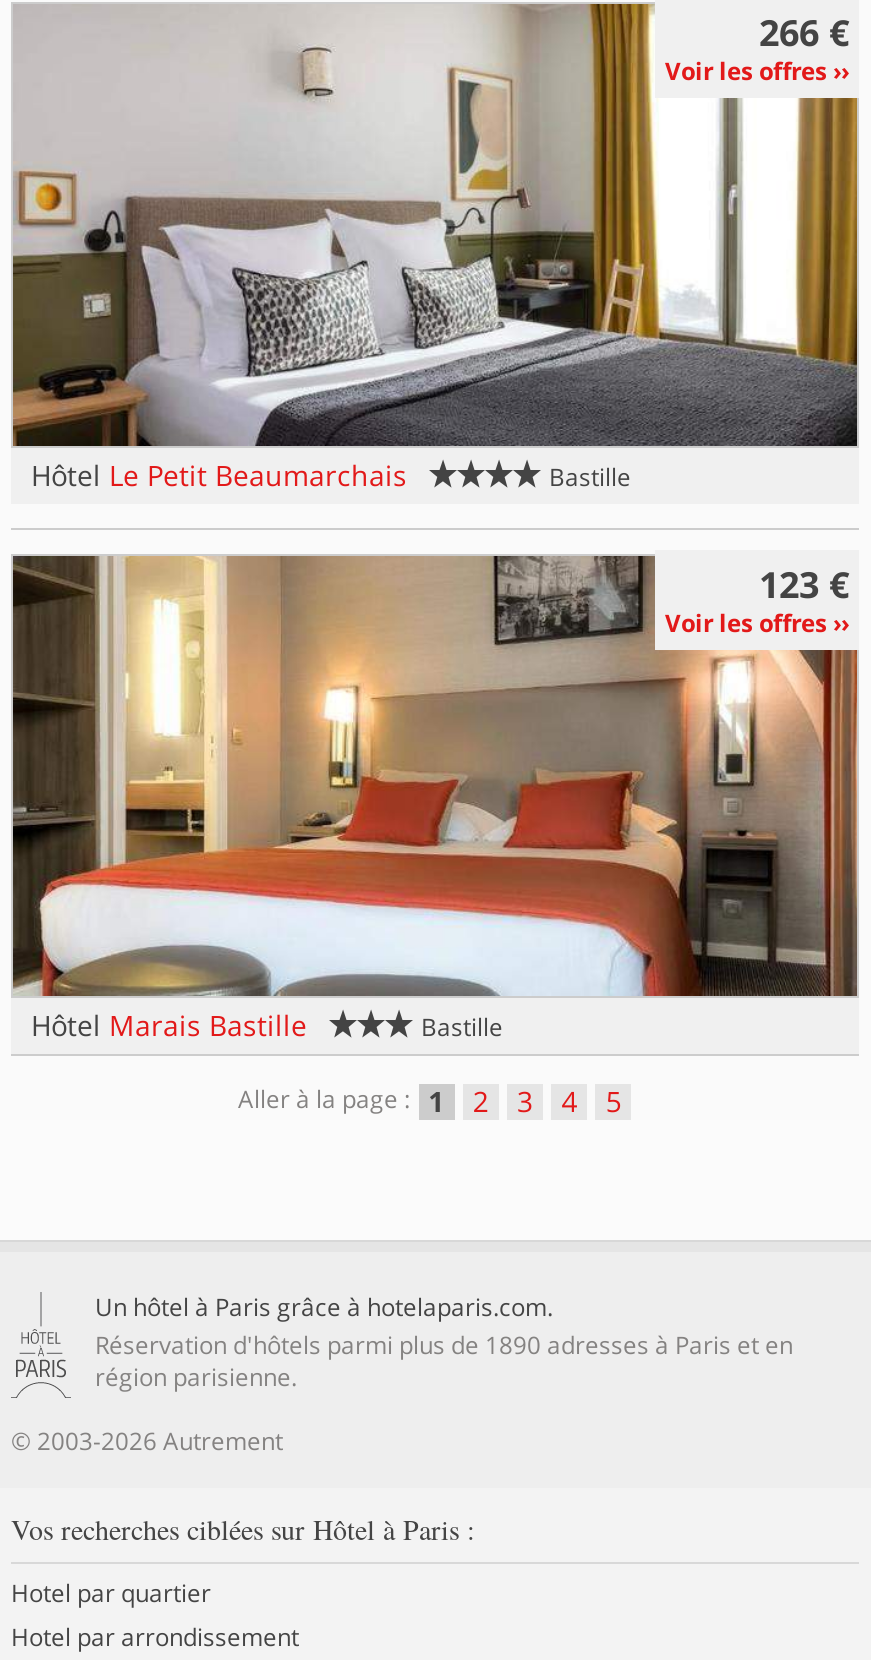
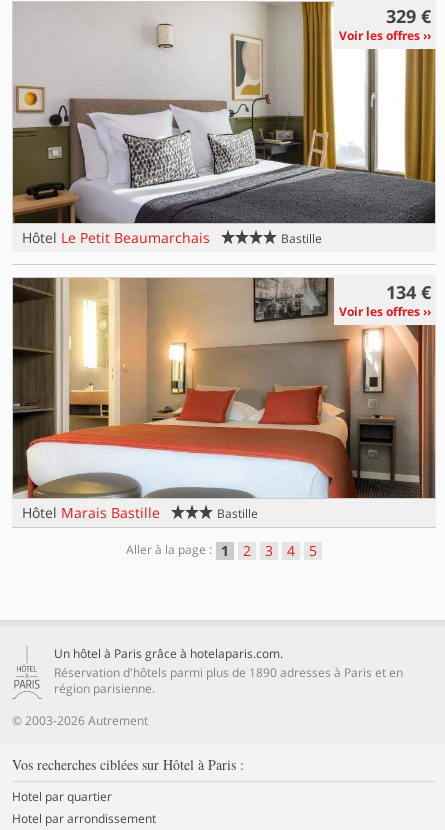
- 266 €
+ 329 €

- 123 €
+ 134 €
